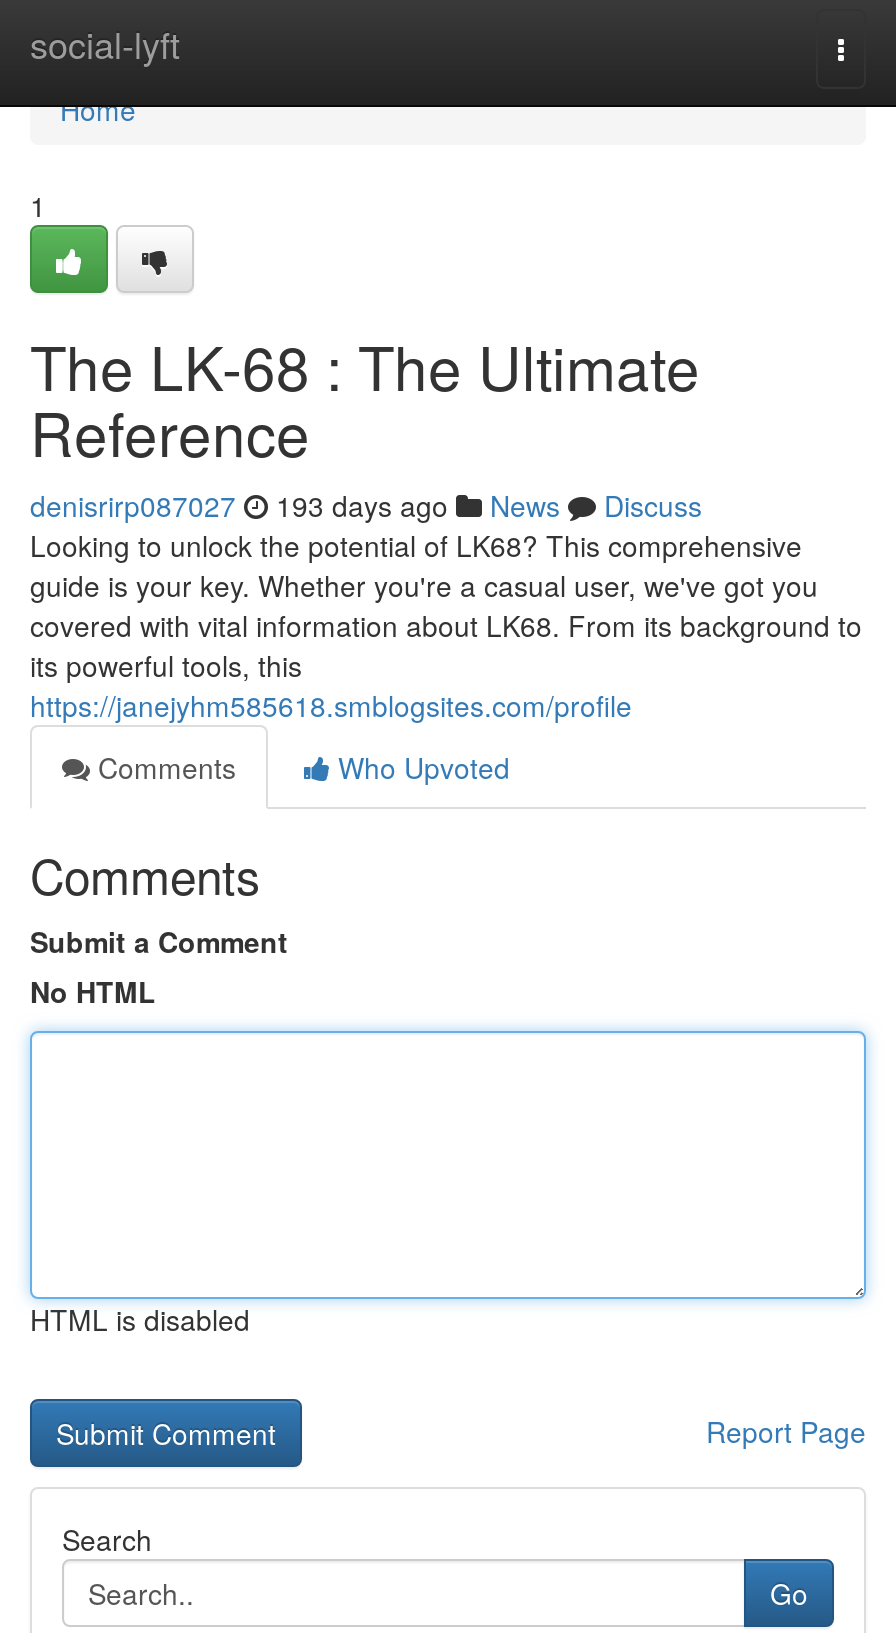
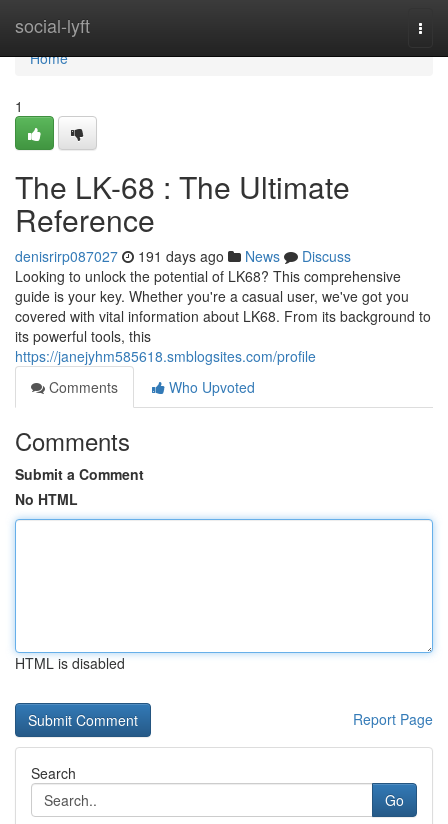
- denisrirp087027 193 days ago News Discuss
+ denisrirp087027 191 days ago News Discuss
